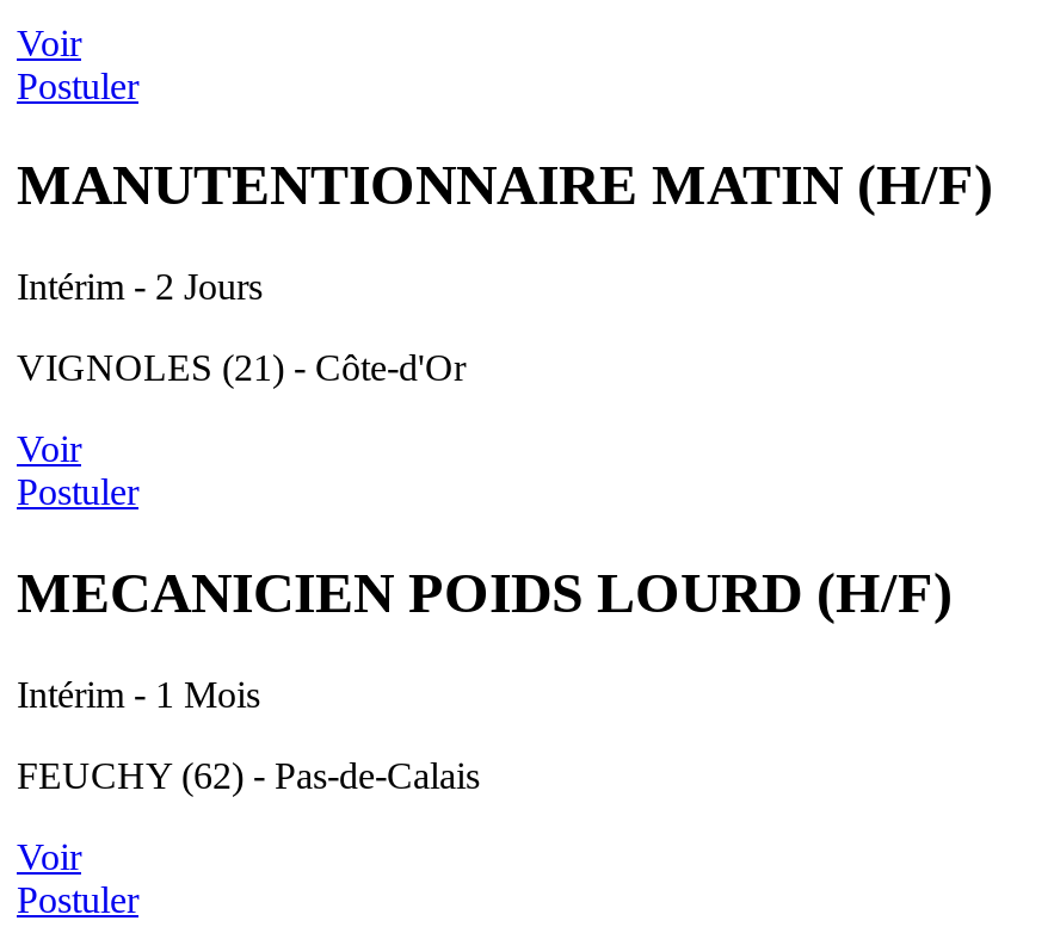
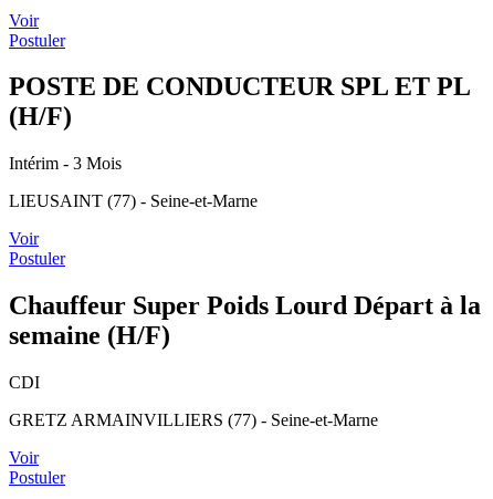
- MANUTENTIONNAIRE MATIN (H/F)
+ POSTE DE CONDUCTEUR SPL ET PL
+ (H/F)

- Intérim - 2 Jours
+ Intérim - 3 Mois

- VIGNOLES (21) - Côte-d'Or
+ LIEUSAINT (77) - Seine-et-Marne

- MECANICIEN POIDS LOURD (H/F)
+ Chauffeur Super Poids Lourd Départ à la
+ semaine (H/F)

- Intérim - 1 Mois
+ CDI

- FEUCHY (62) - Pas-de-Calais
+ GRETZ ARMAINVILLIERS (77) - Seine-et-Marne
